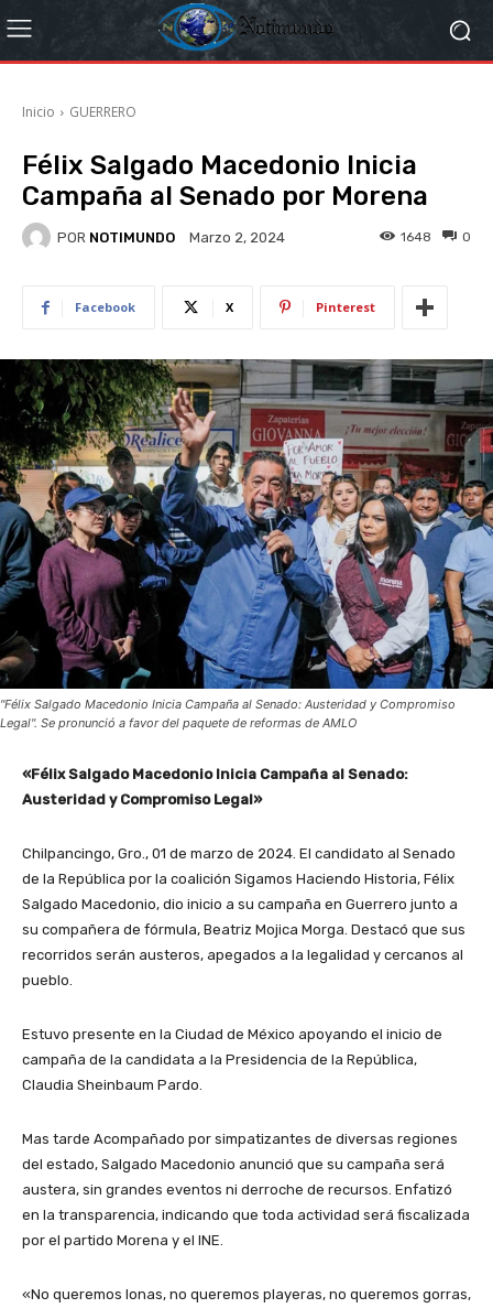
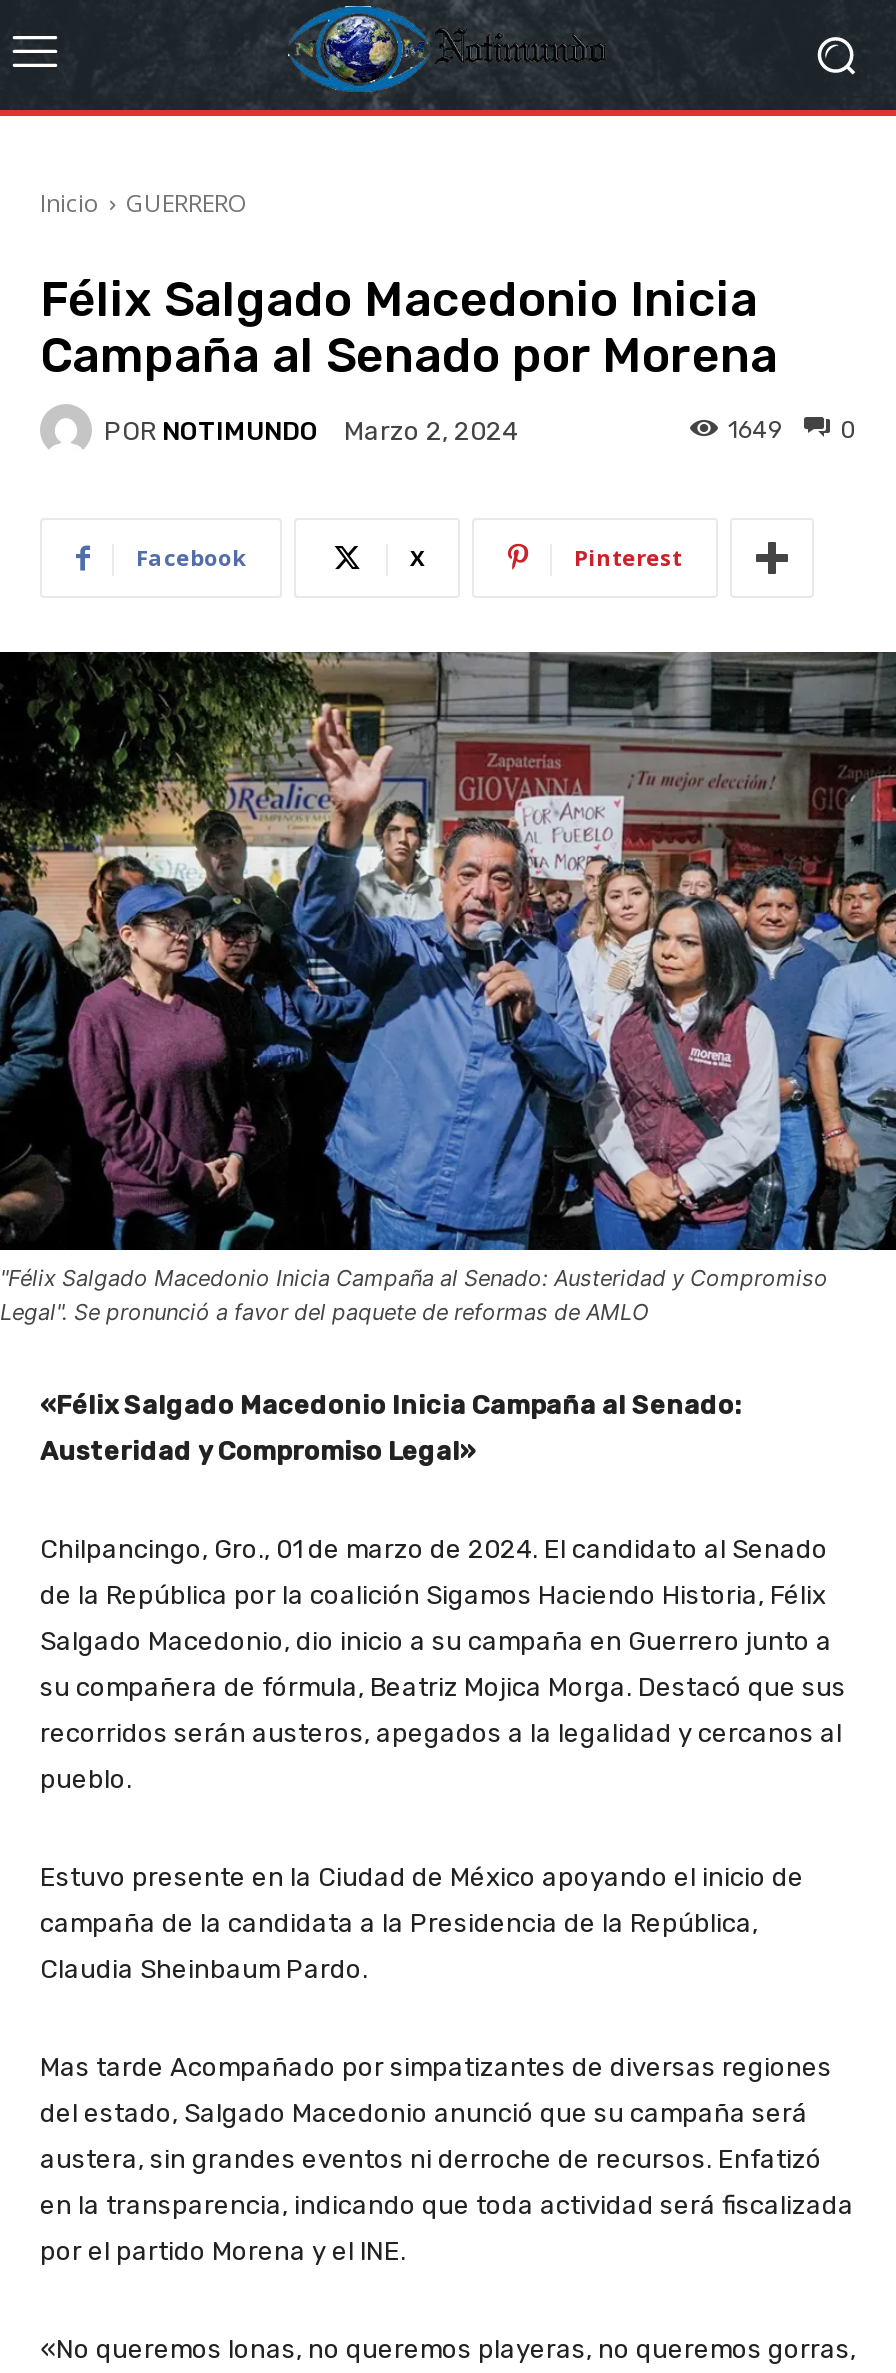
- 1648 0
+ 1649 0
